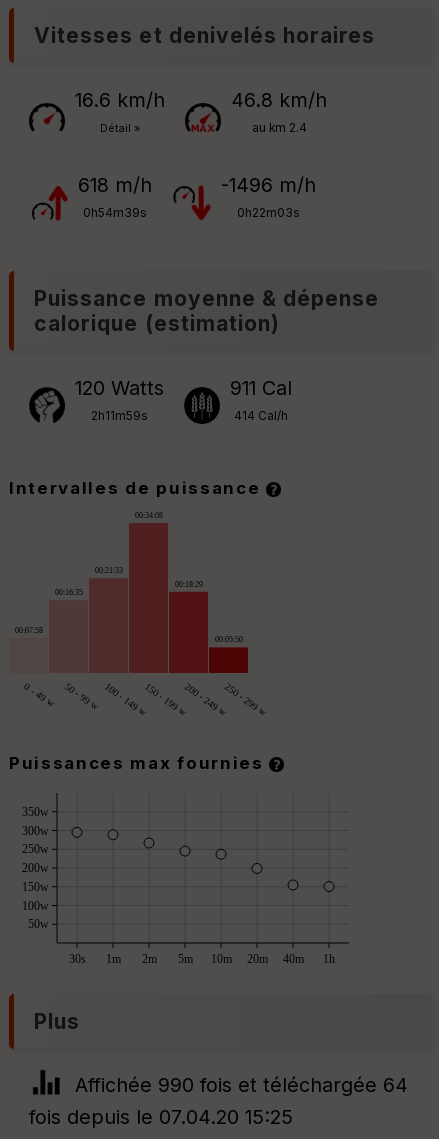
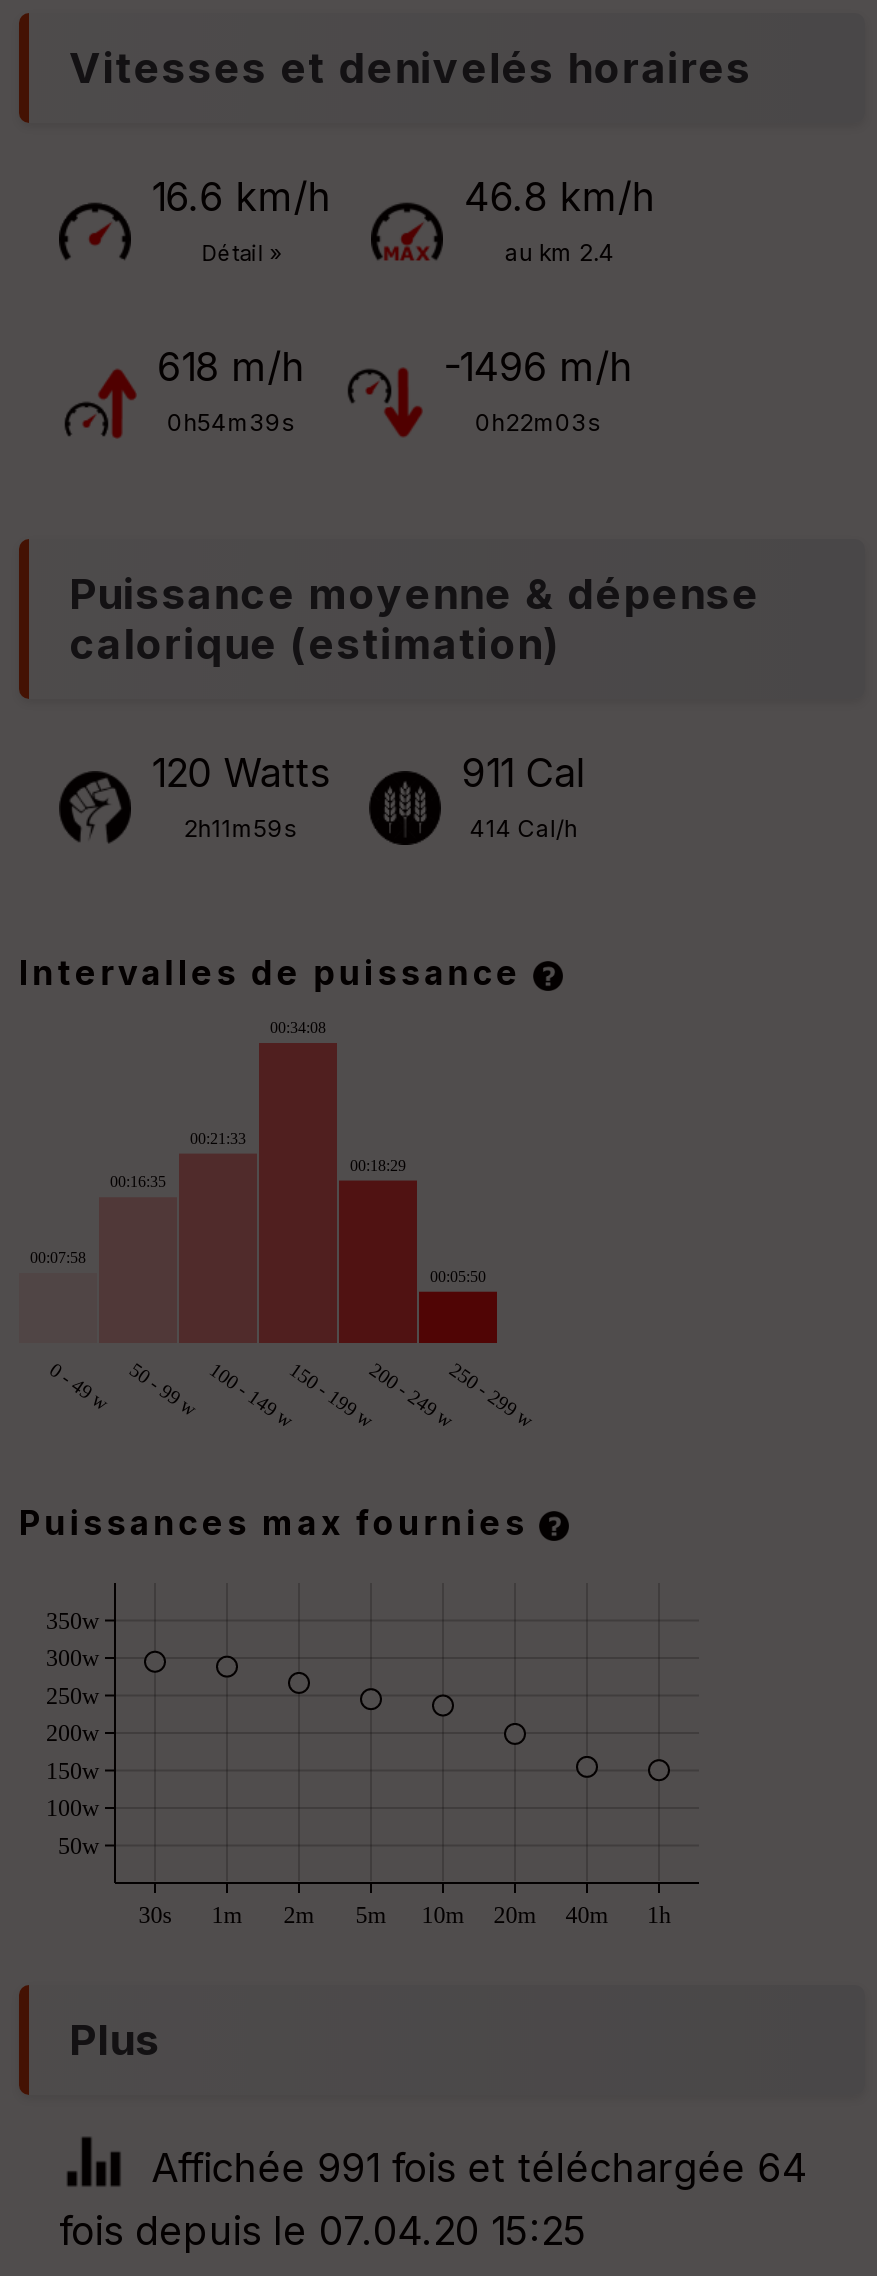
- Affichée 990 fois et téléchargée 64
+ Affichée 991 fois et téléchargée 64
